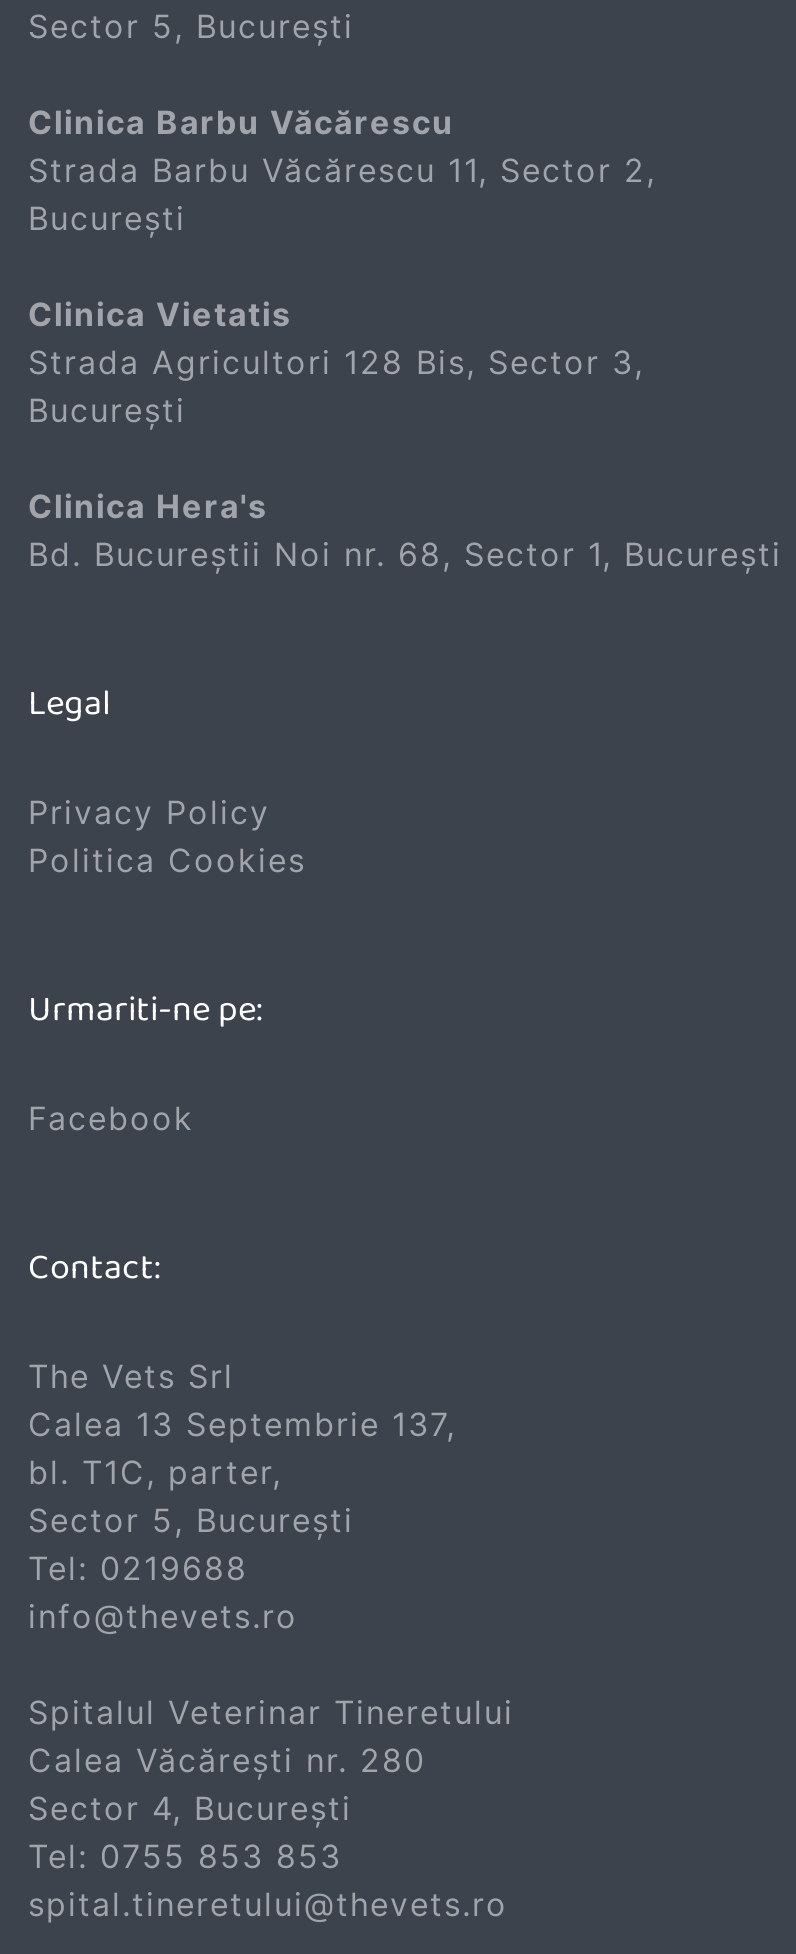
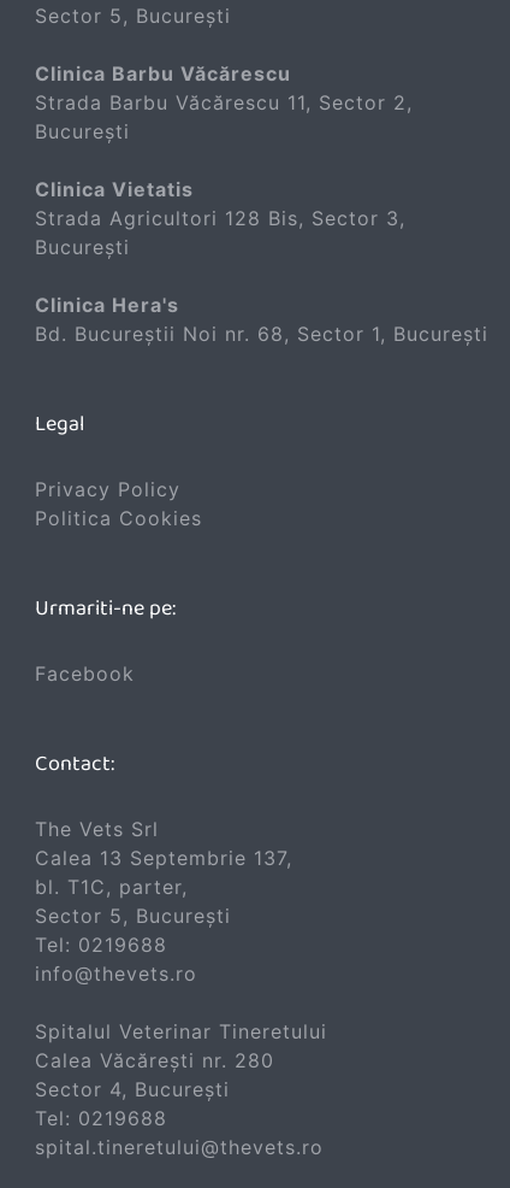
- Tel: 0755 853 853
+ Tel: 0219688
